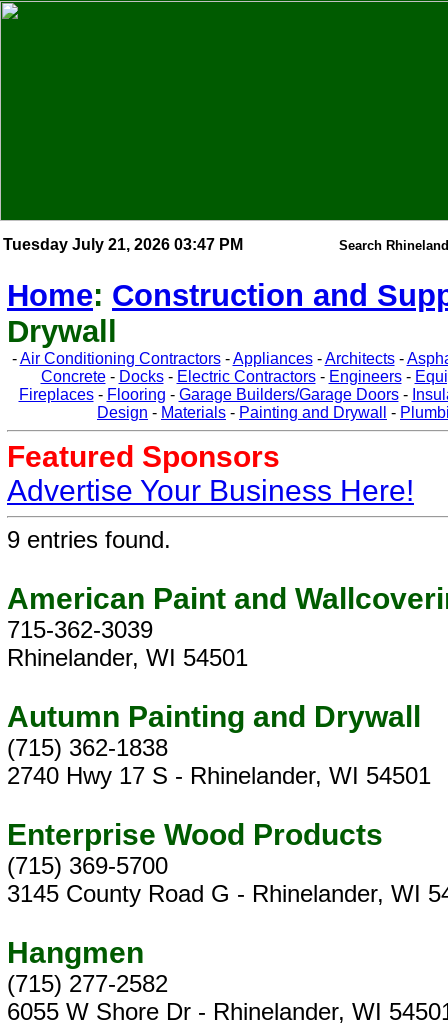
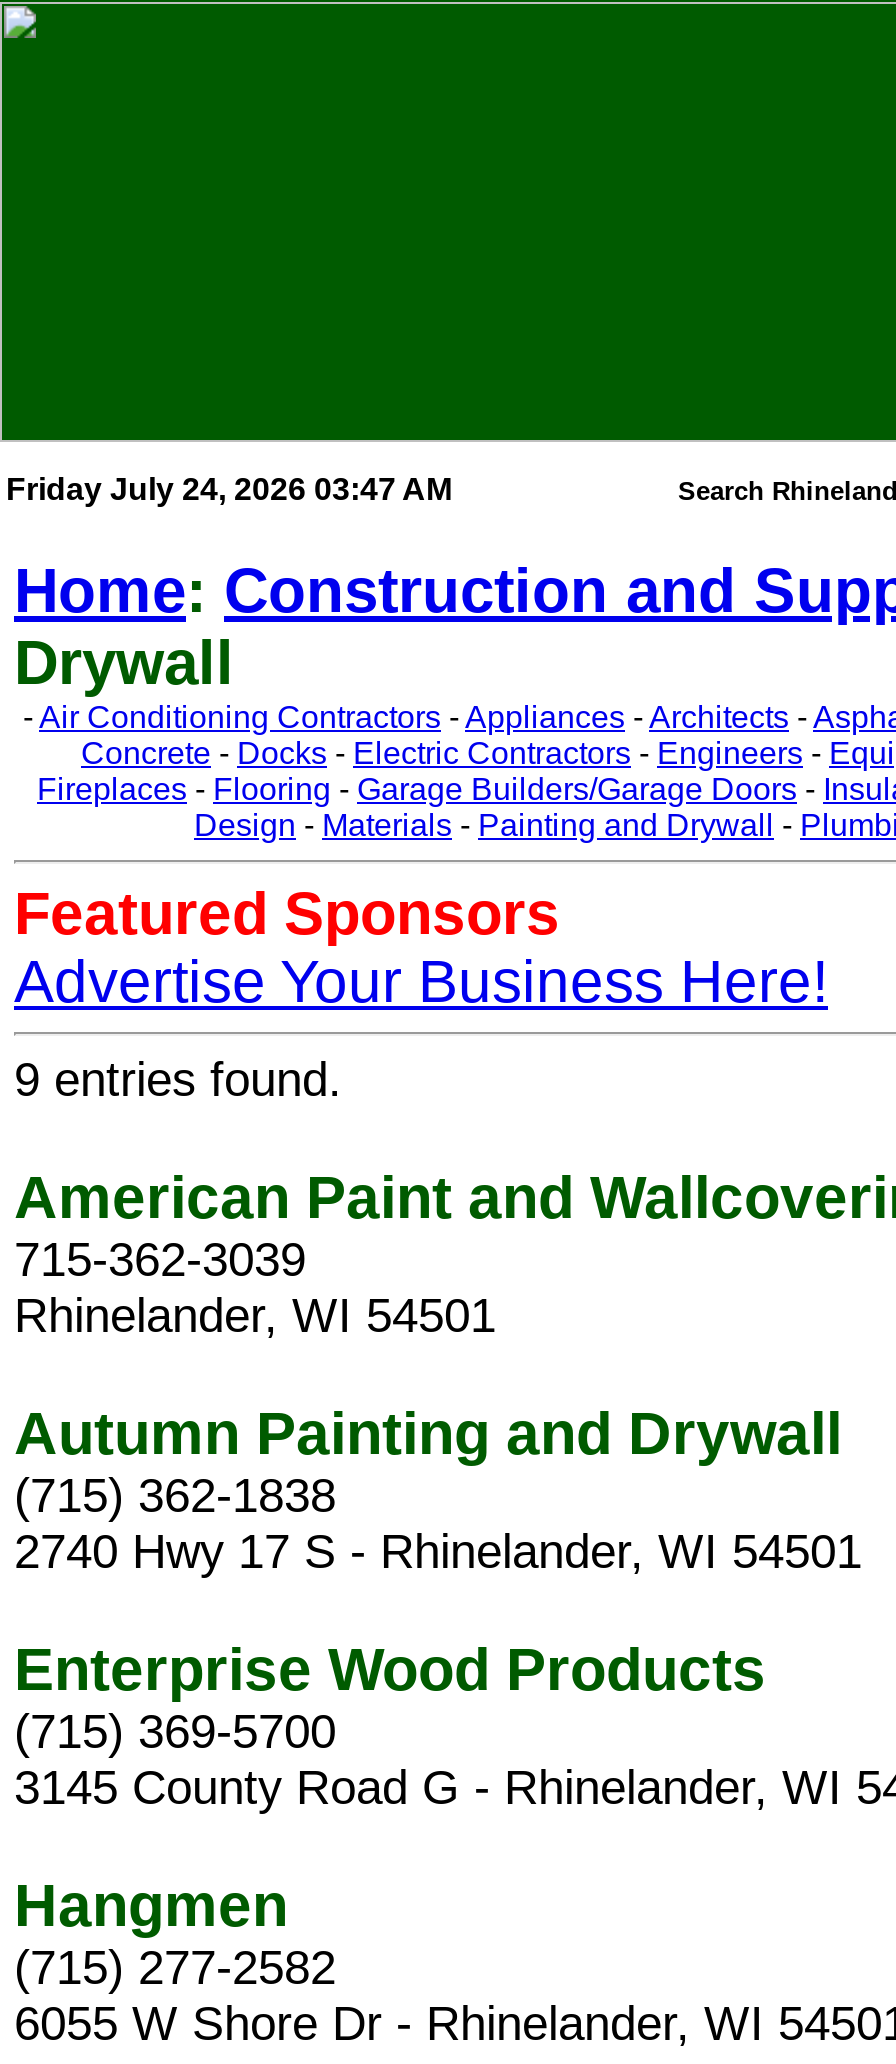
- Tuesday July 21, 2026 03:47 PM
+ Friday July 24, 2026 03:47 AM
